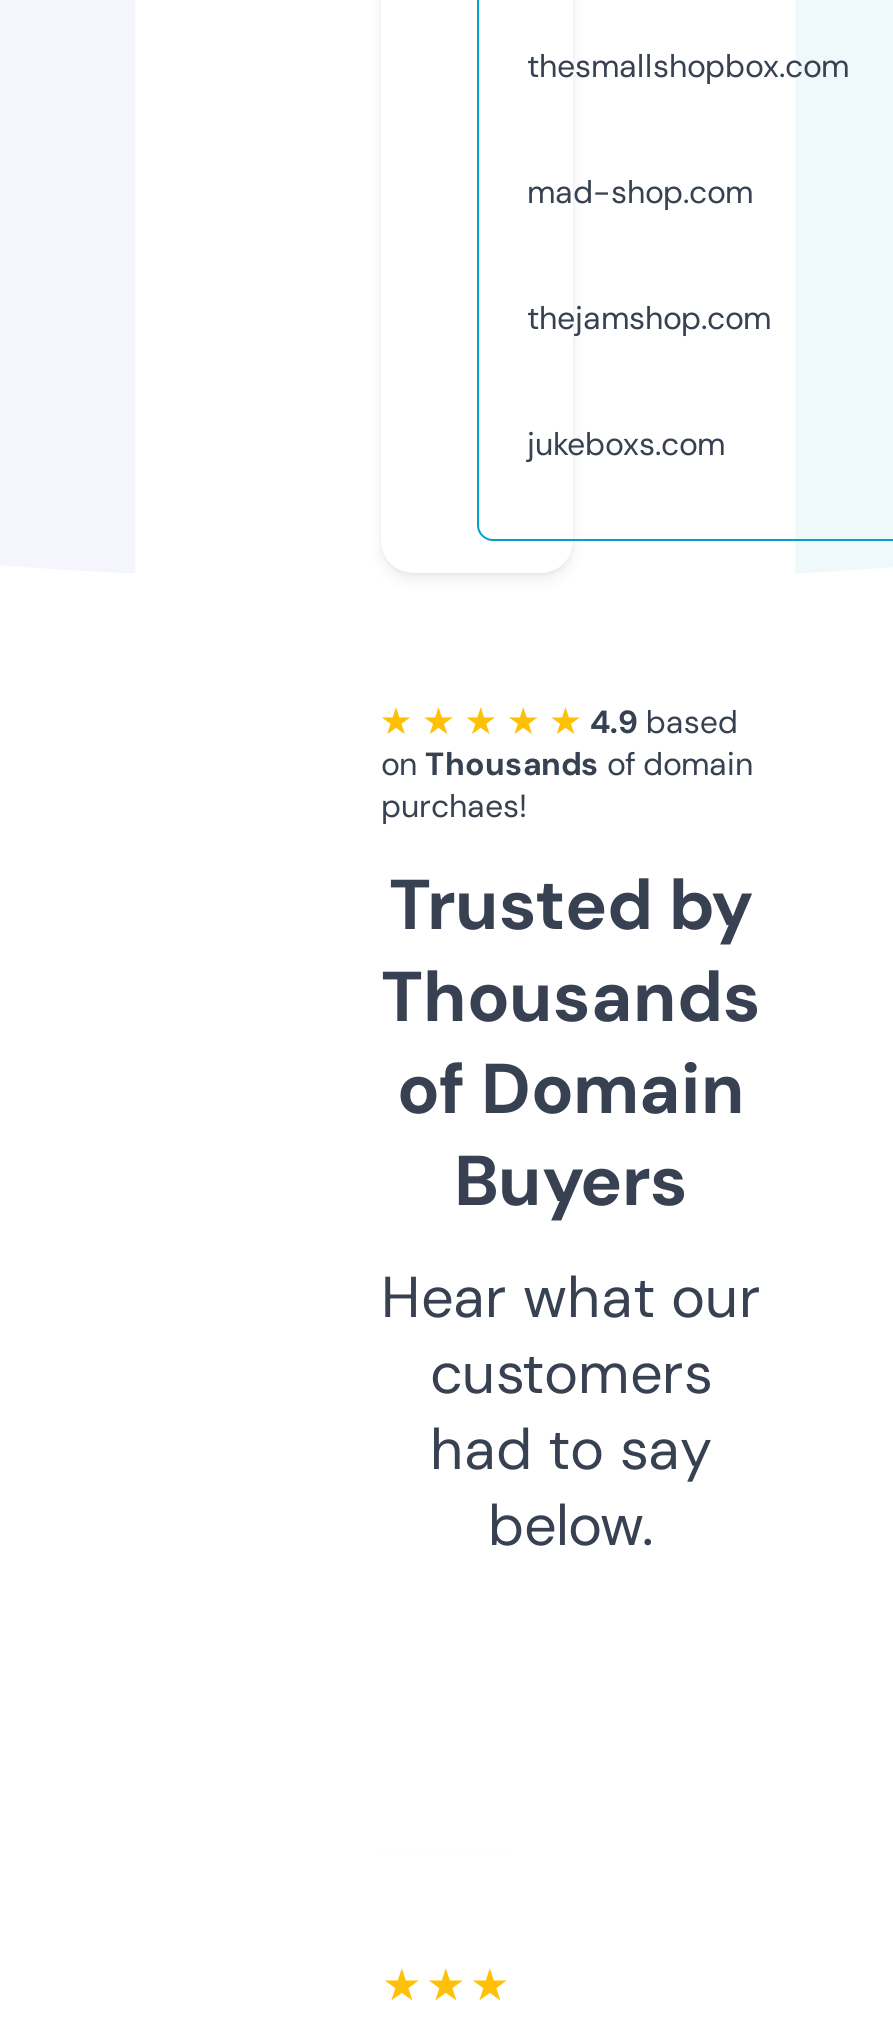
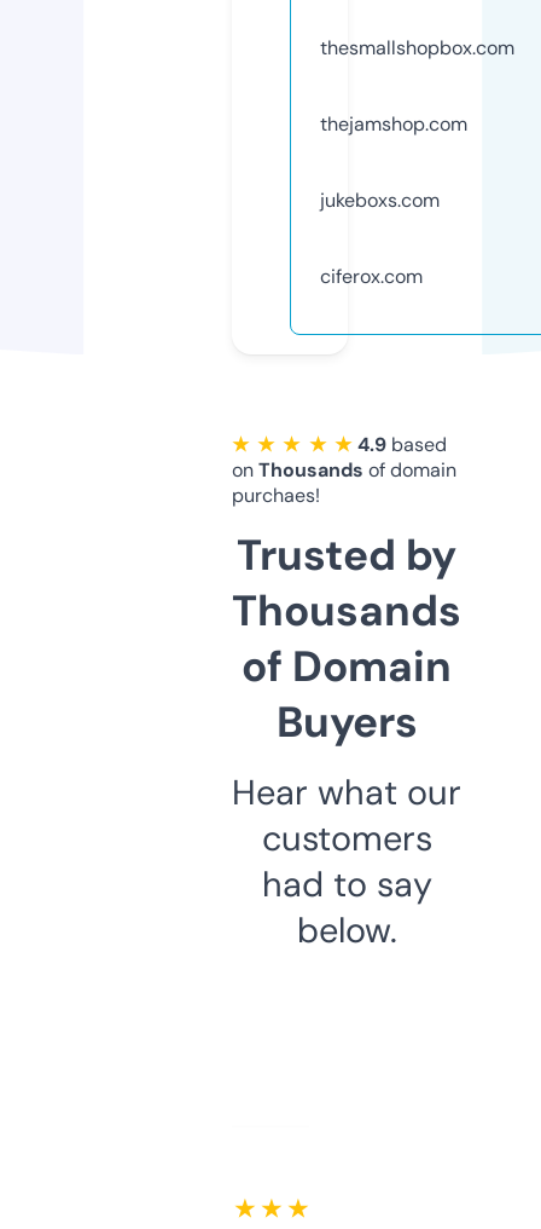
- mad-shop.com

moved up: thejamshop.com | jukeboxs.com

+ ciferox.com
